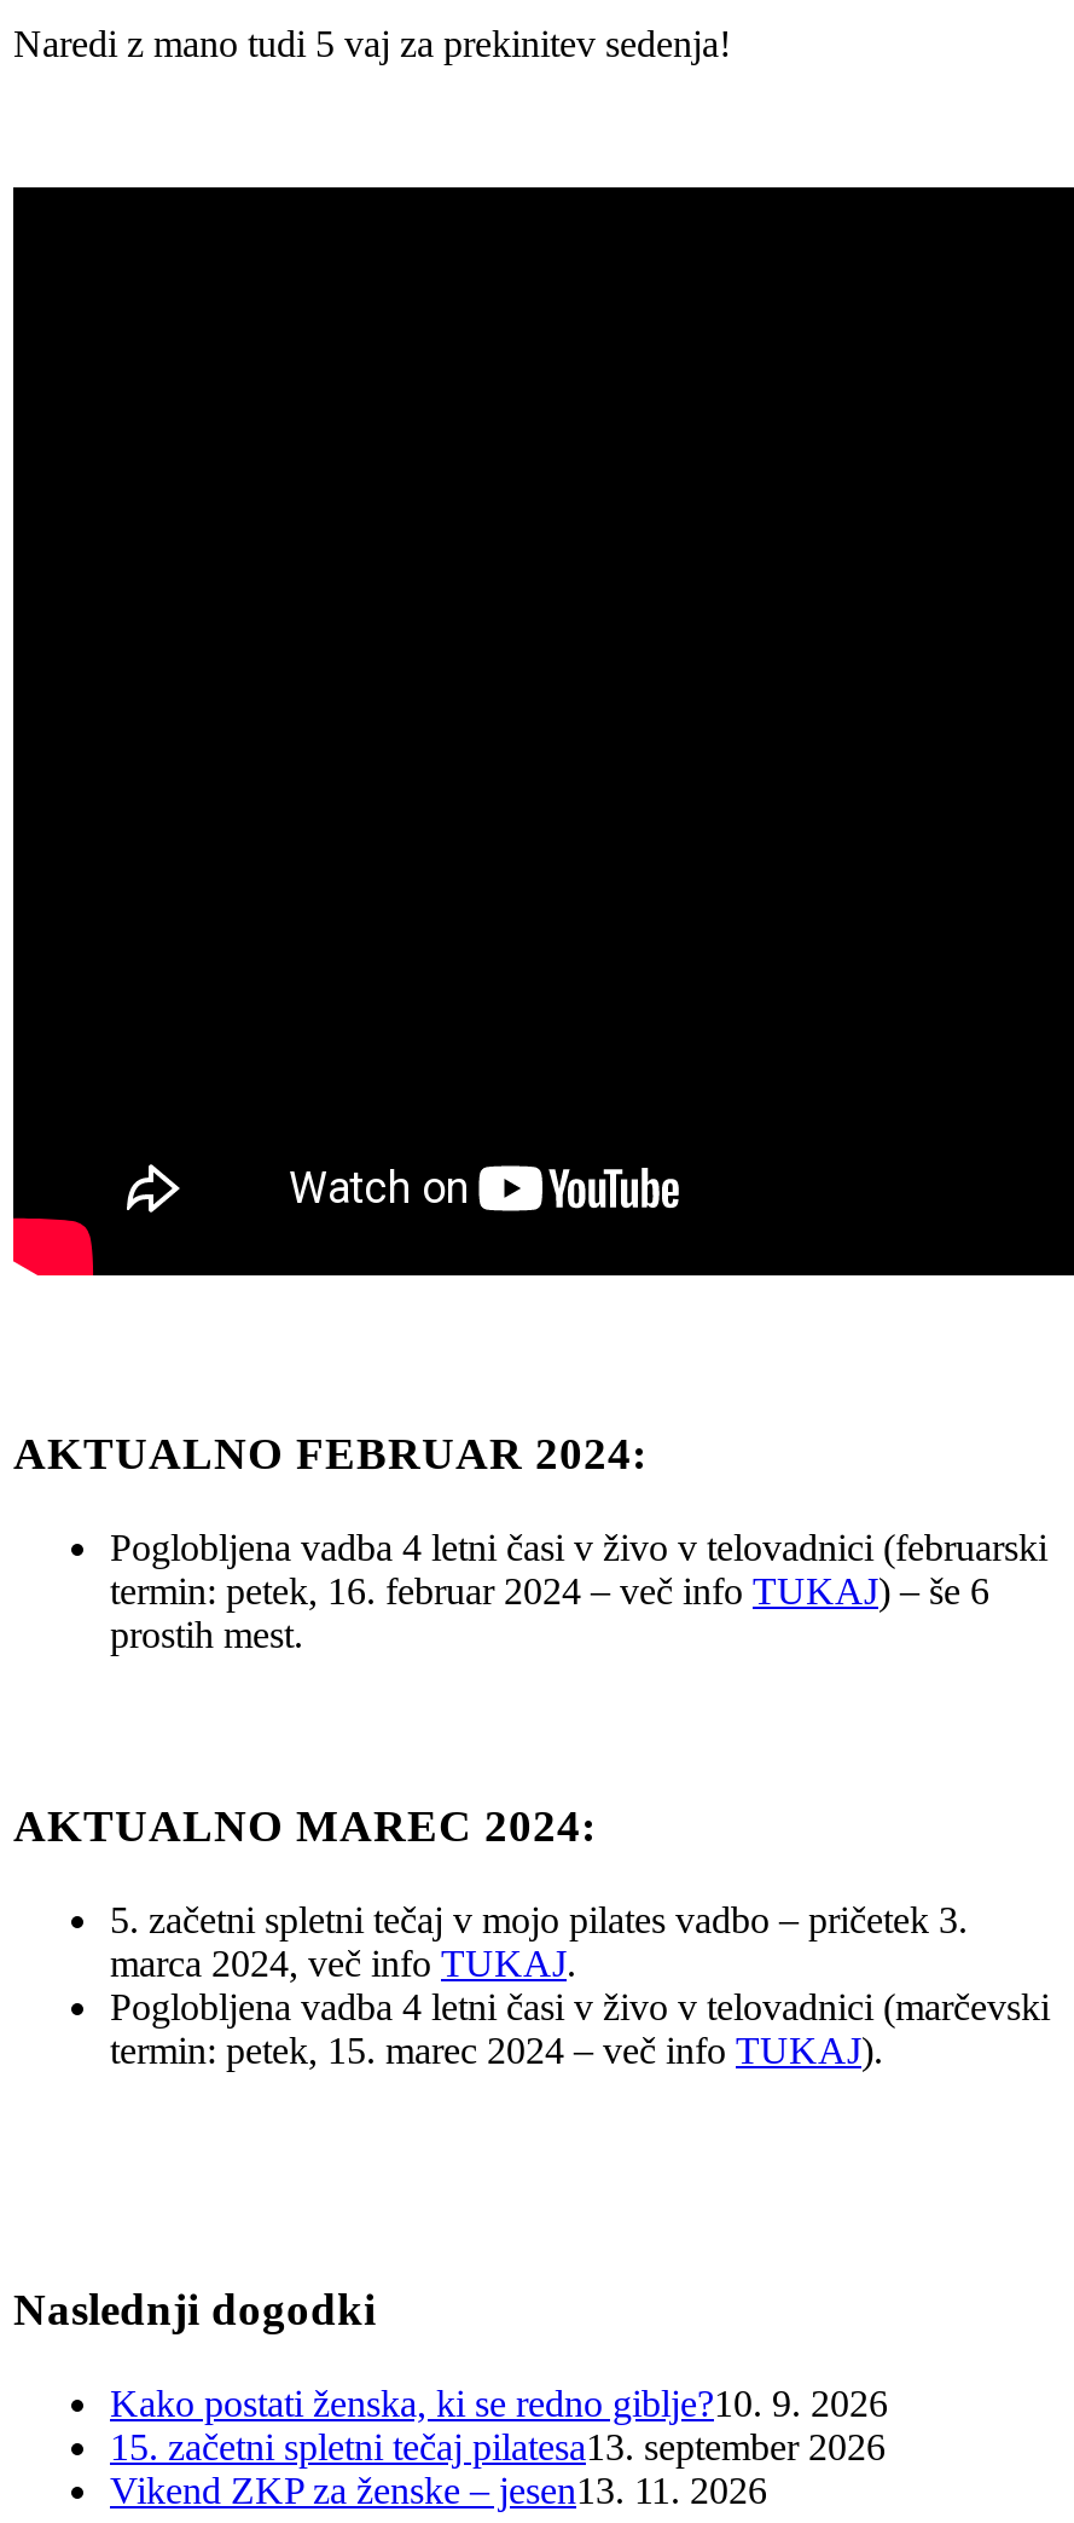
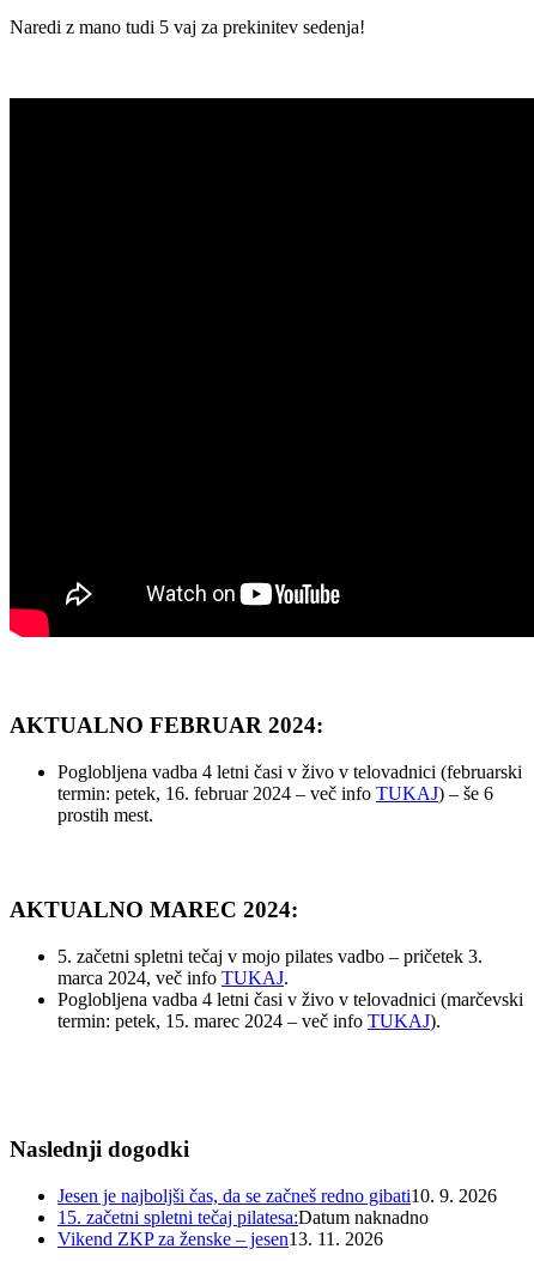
- Kako postati ženska, ki se redno giblje?10. 9. 2026
- 15. začetni spletni tečaj pilatesa13. september 2026
+ Jesen je najboljši čas, da se začneš redno gibati10. 9. 2026
+ 15. začetni spletni tečaj pilatesa:Datum naknadno
